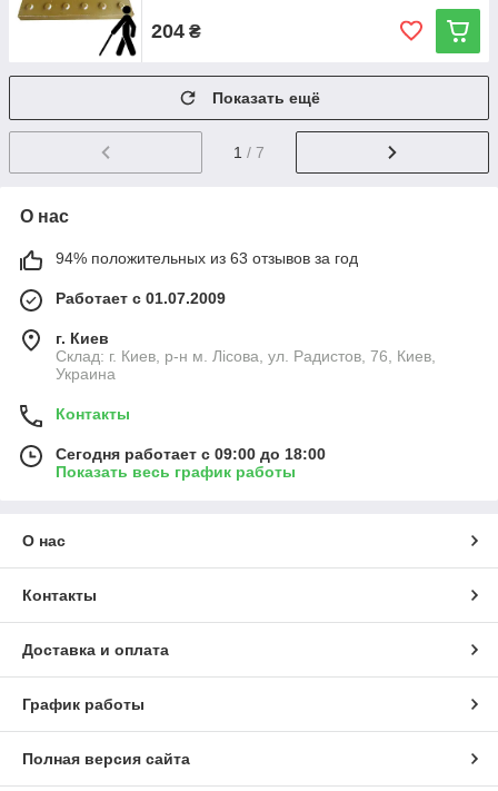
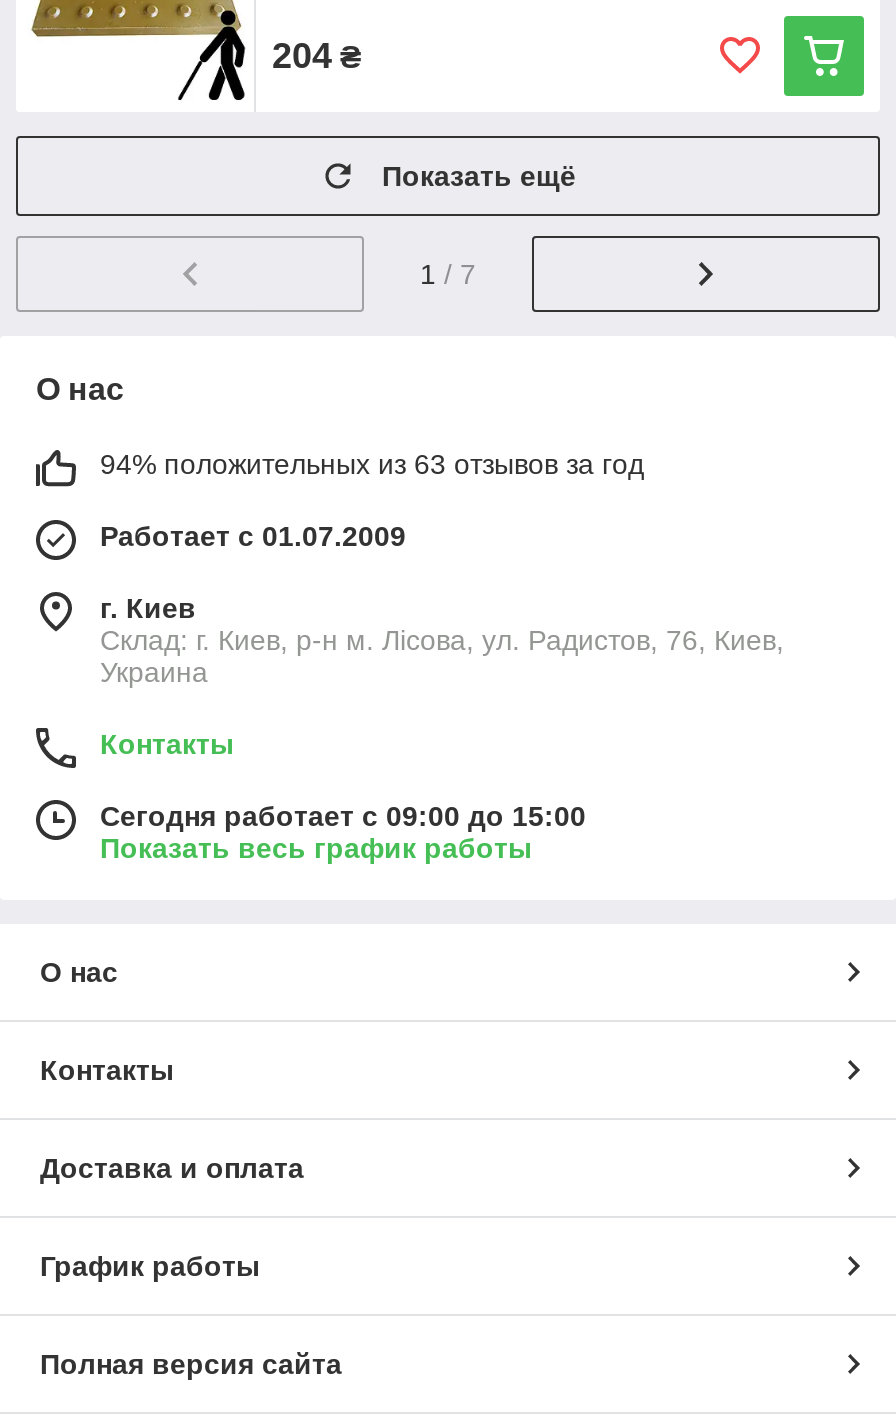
- Сегодня работает с 09:00 до 18:00
+ Сегодня работает с 09:00 до 15:00
